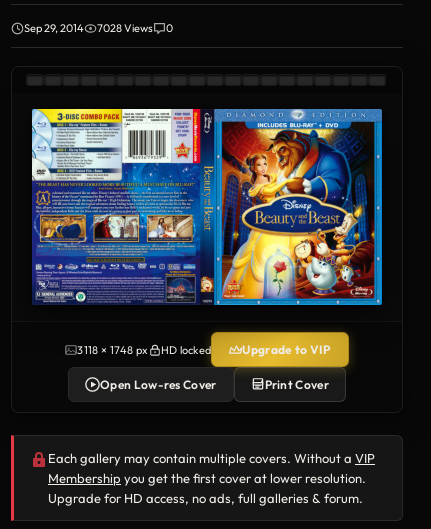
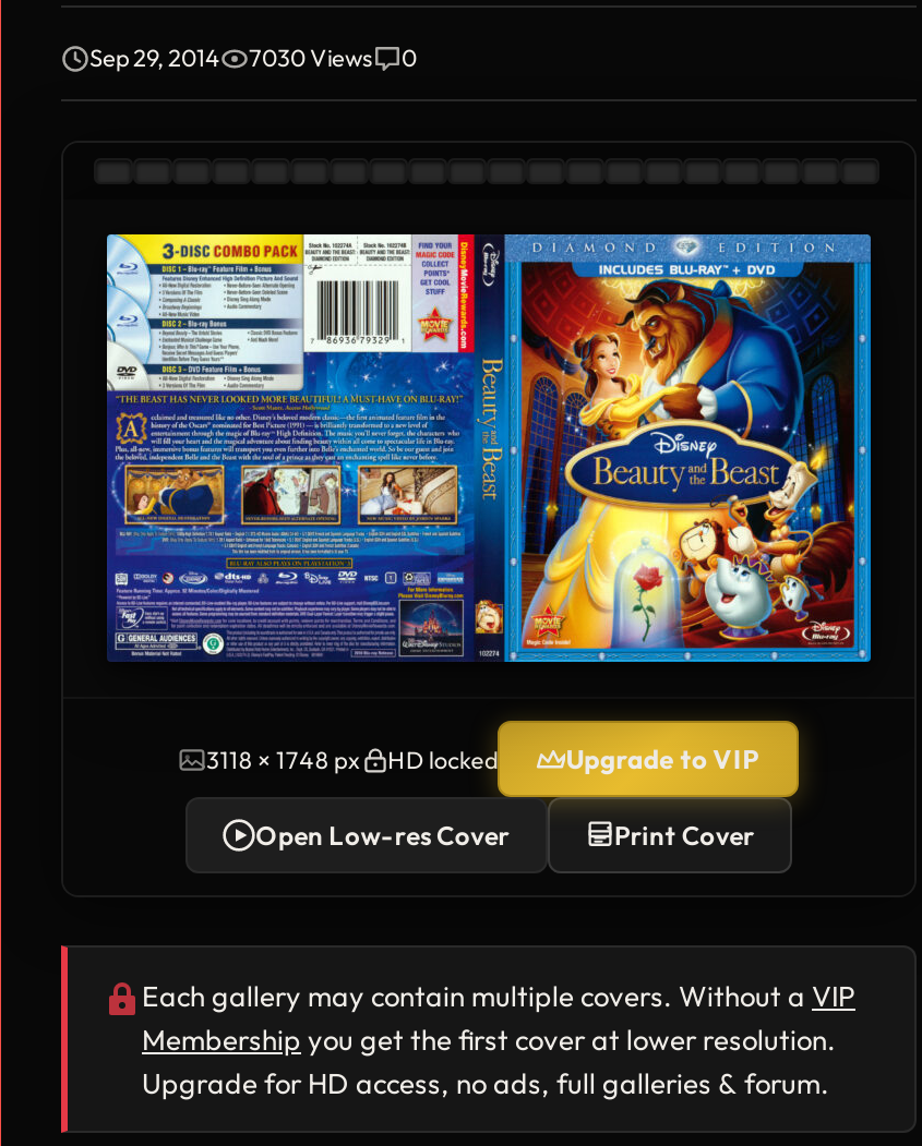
- 7028 Views
+ 7030 Views
